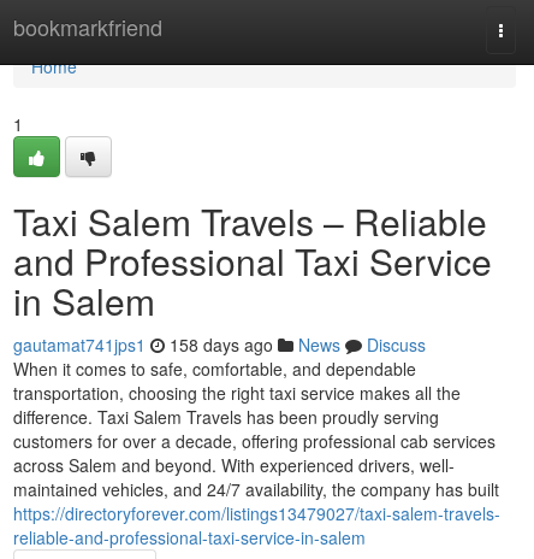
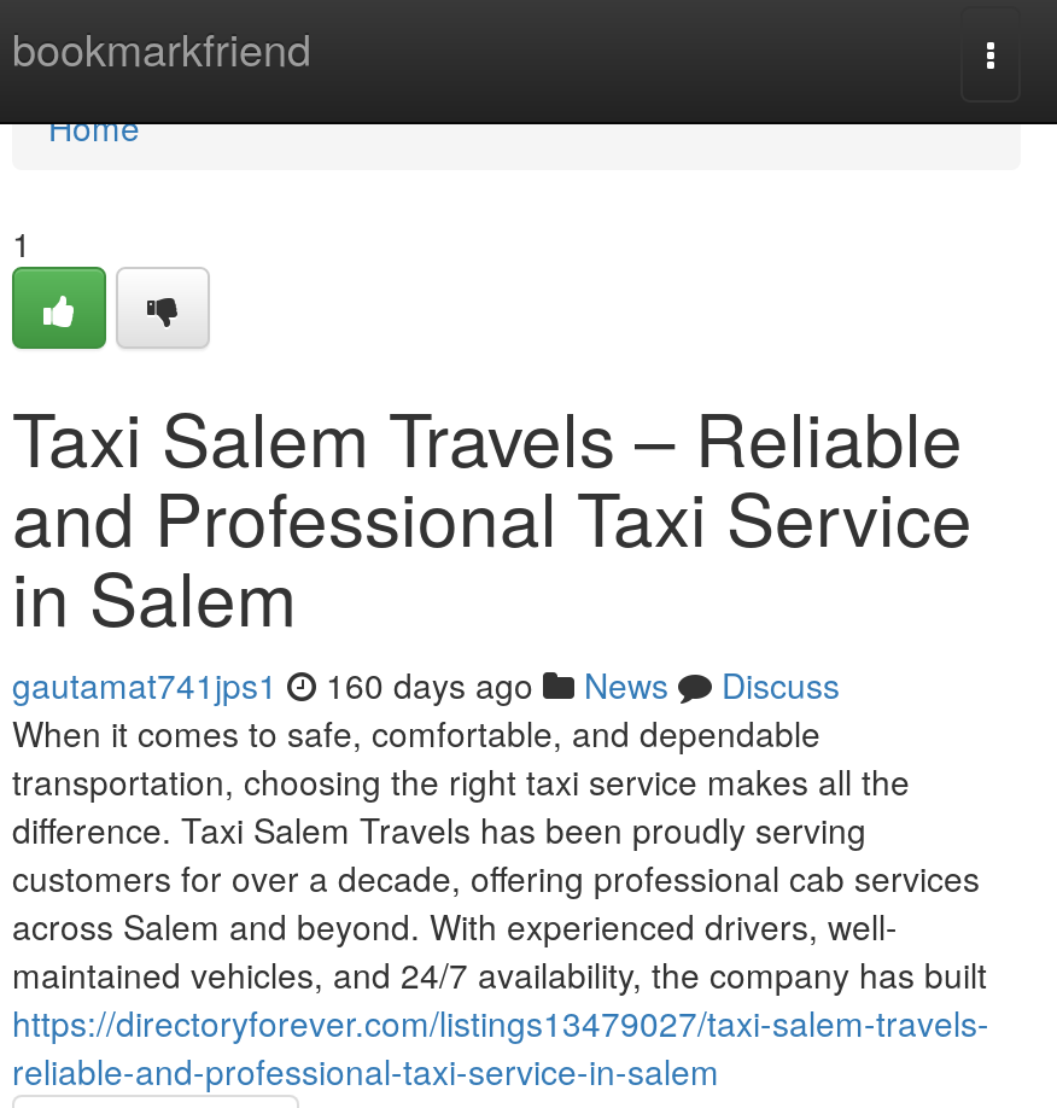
- gautamat741jps1 158 days ago News Discuss
+ gautamat741jps1 160 days ago News Discuss
